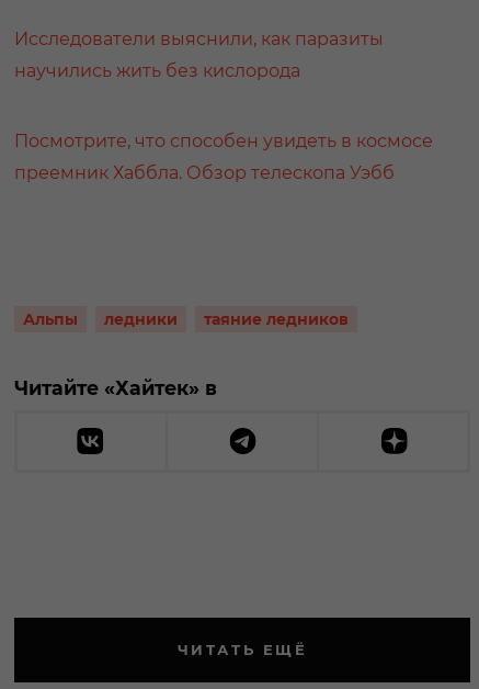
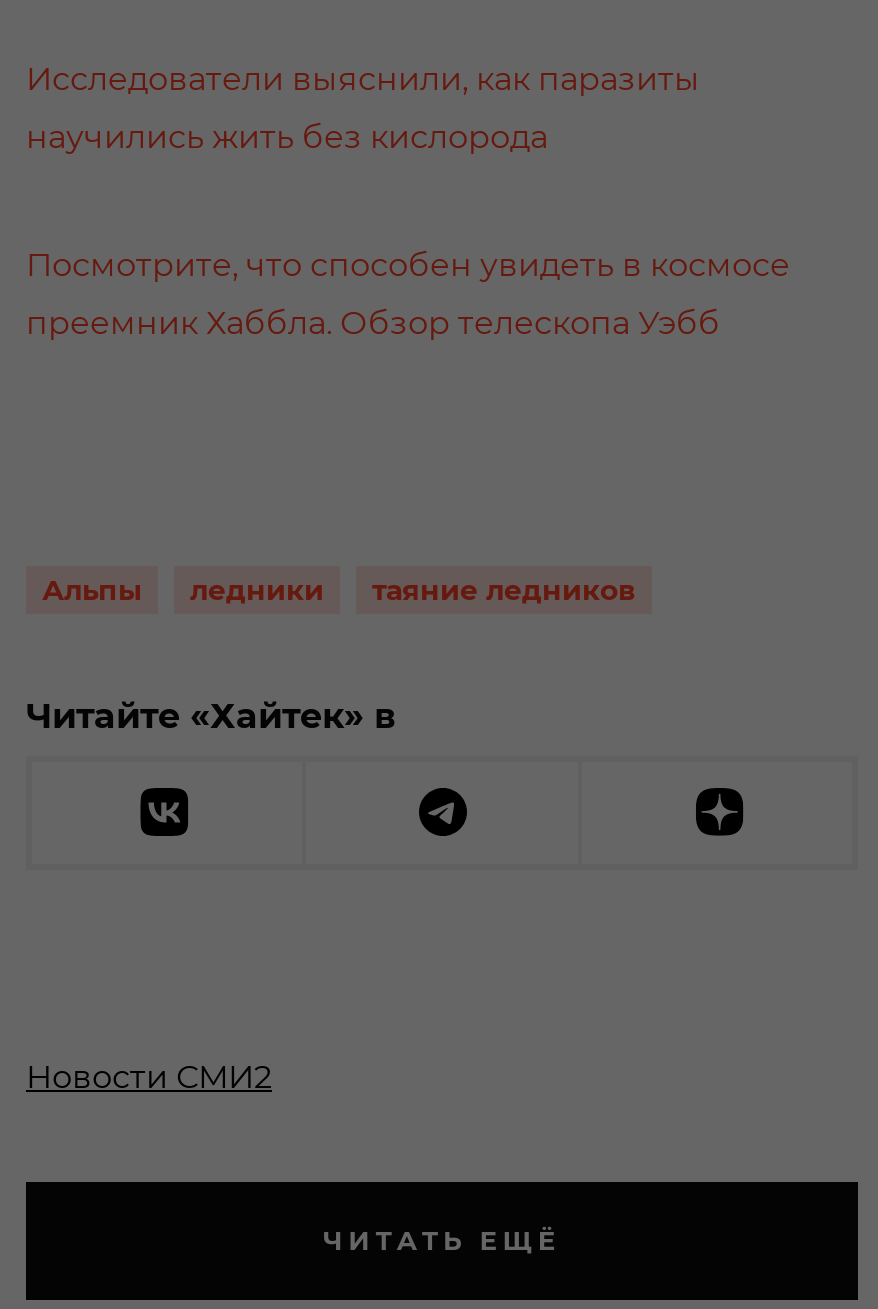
+ Новости СМИ2
